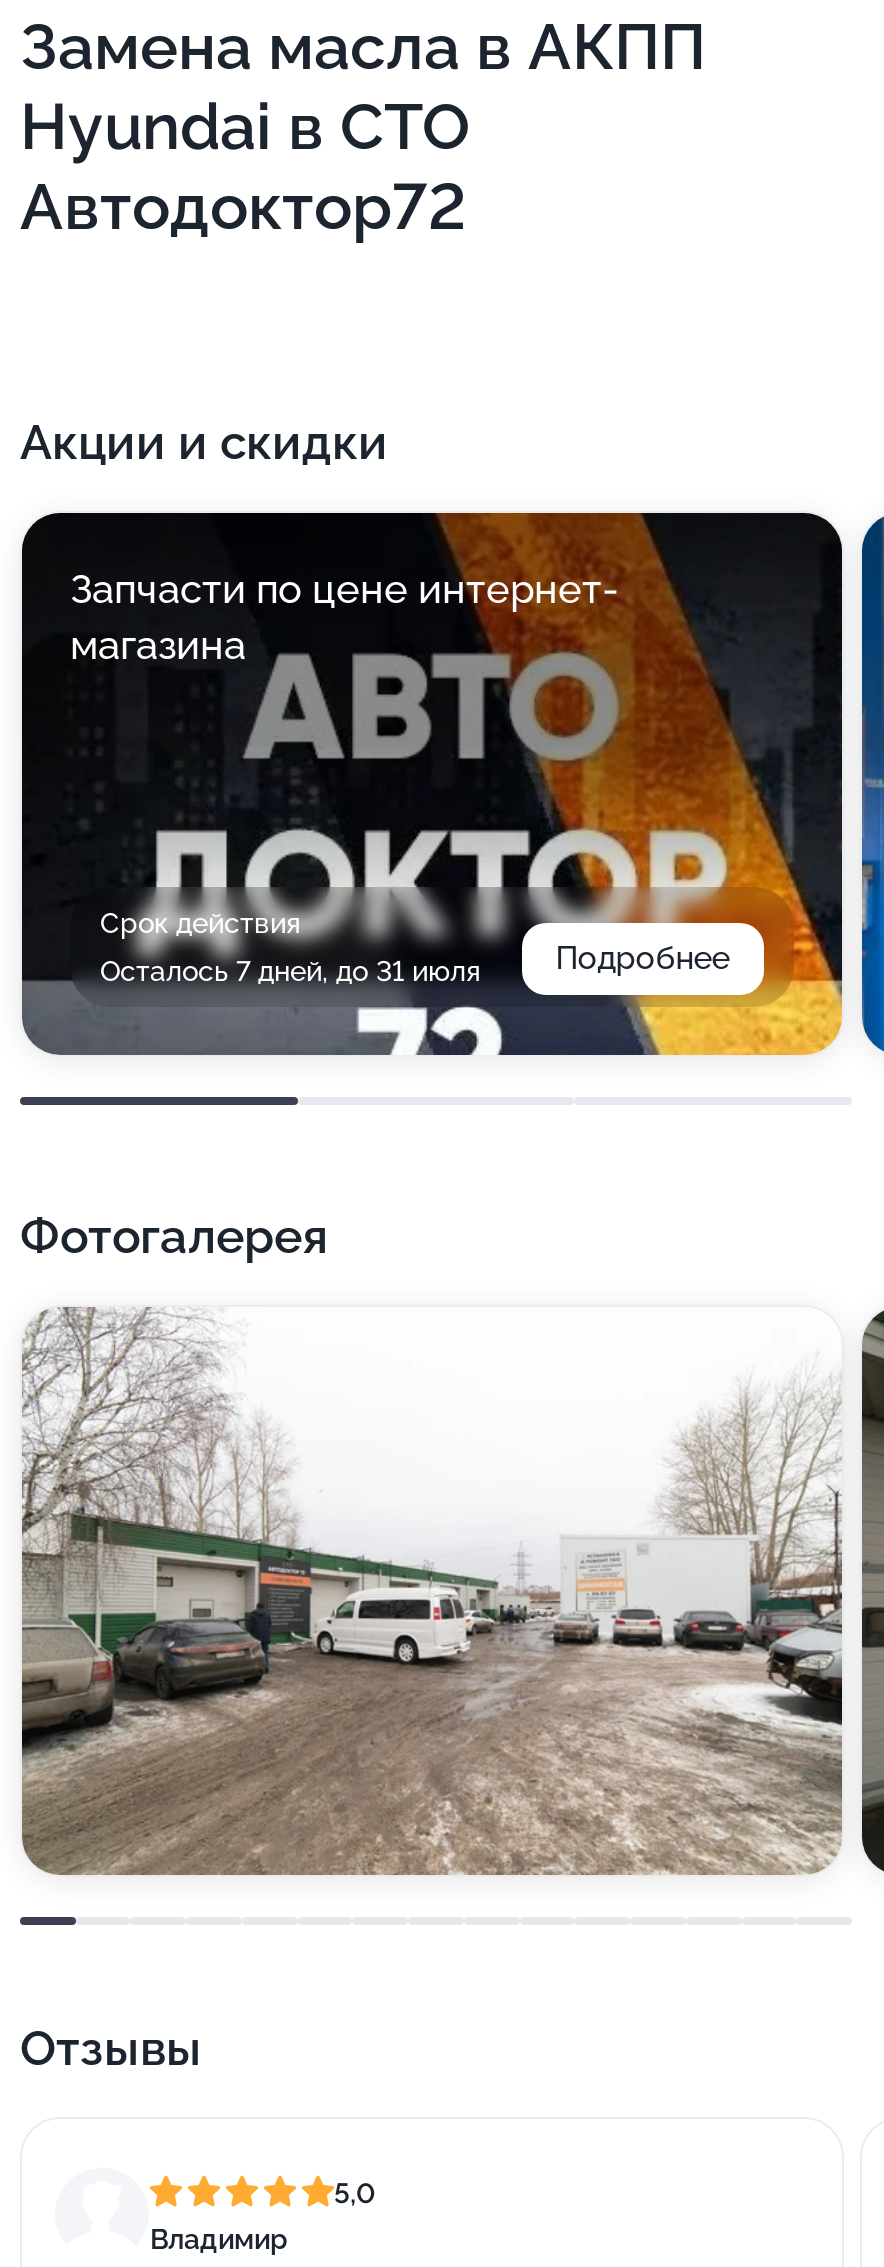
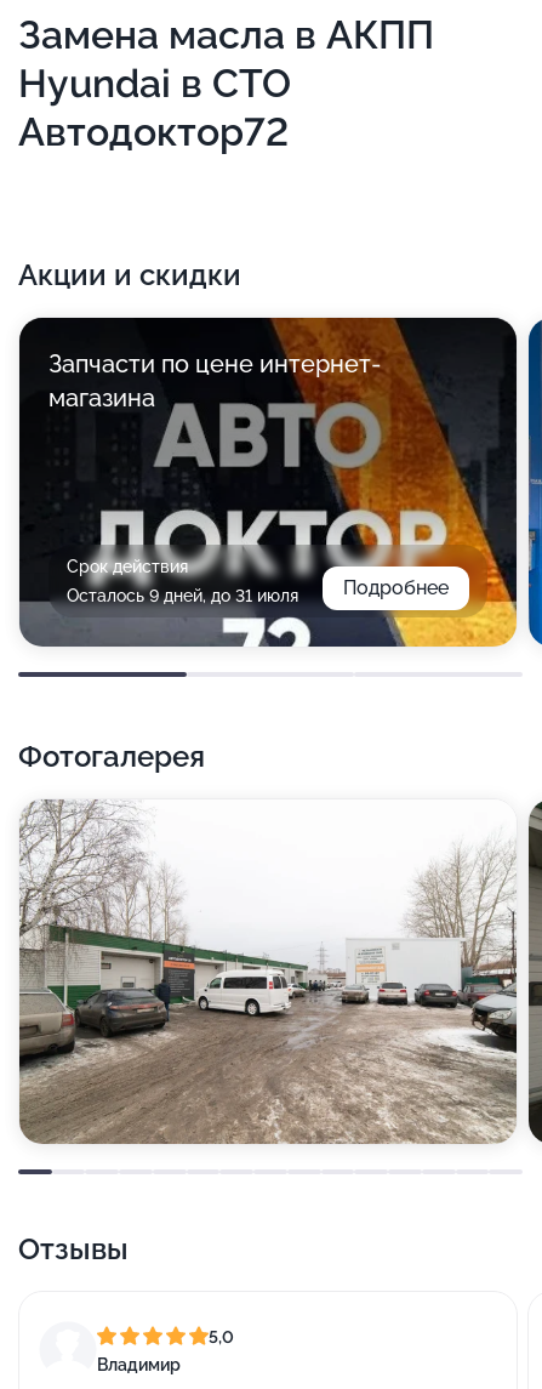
- Осталось 7 дней, до 31 июля
+ Осталось 9 дней, до 31 июля
